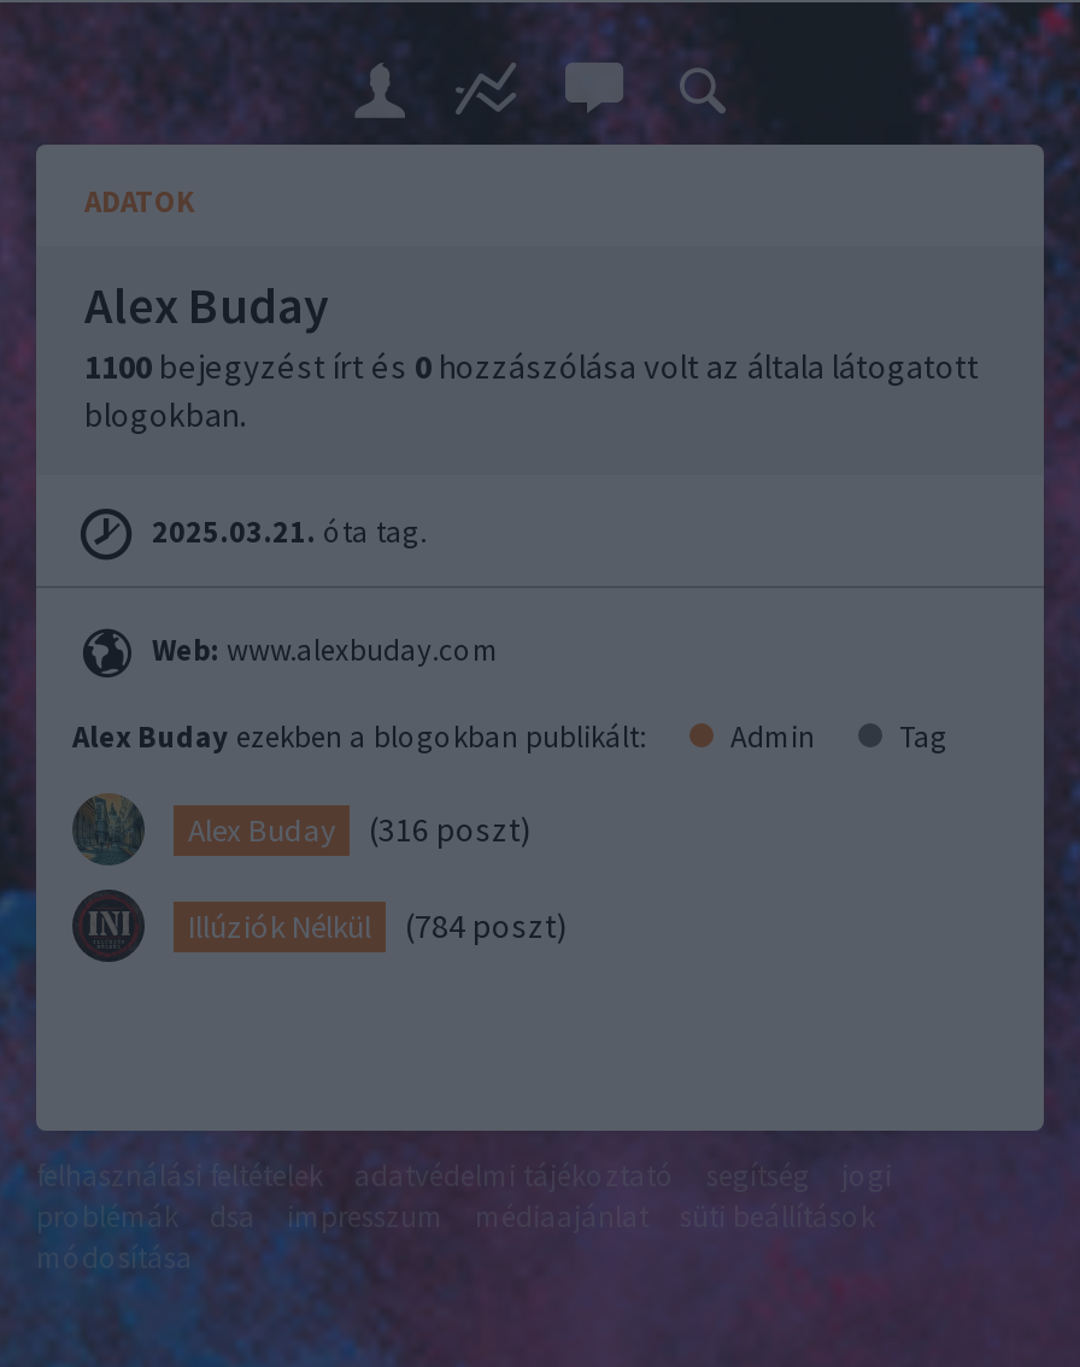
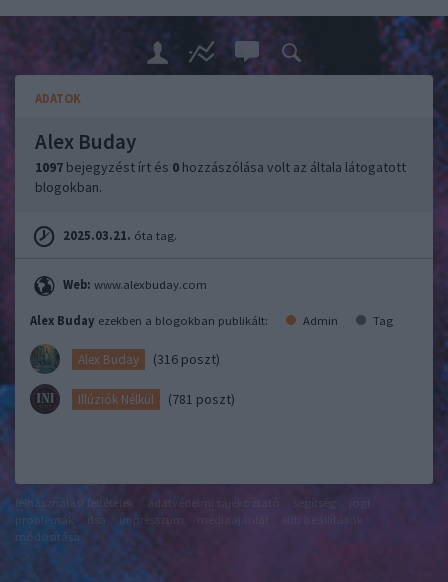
- 1100 bejegyzést írt és 0 hozzászólása volt az általa látogatott
+ 1097 bejegyzést írt és 0 hozzászólása volt az általa látogatott

- (784 poszt)
+ (781 poszt)
